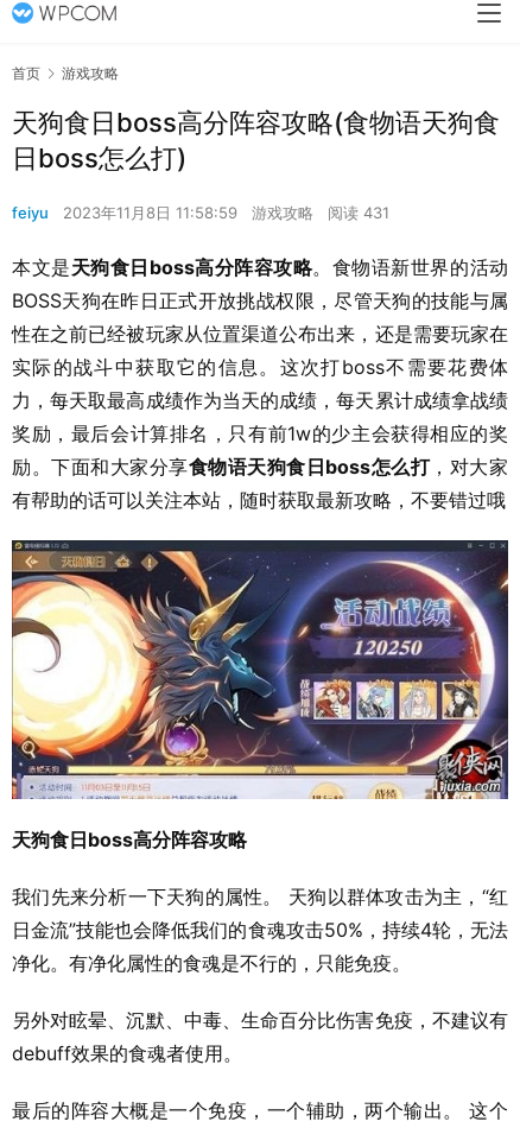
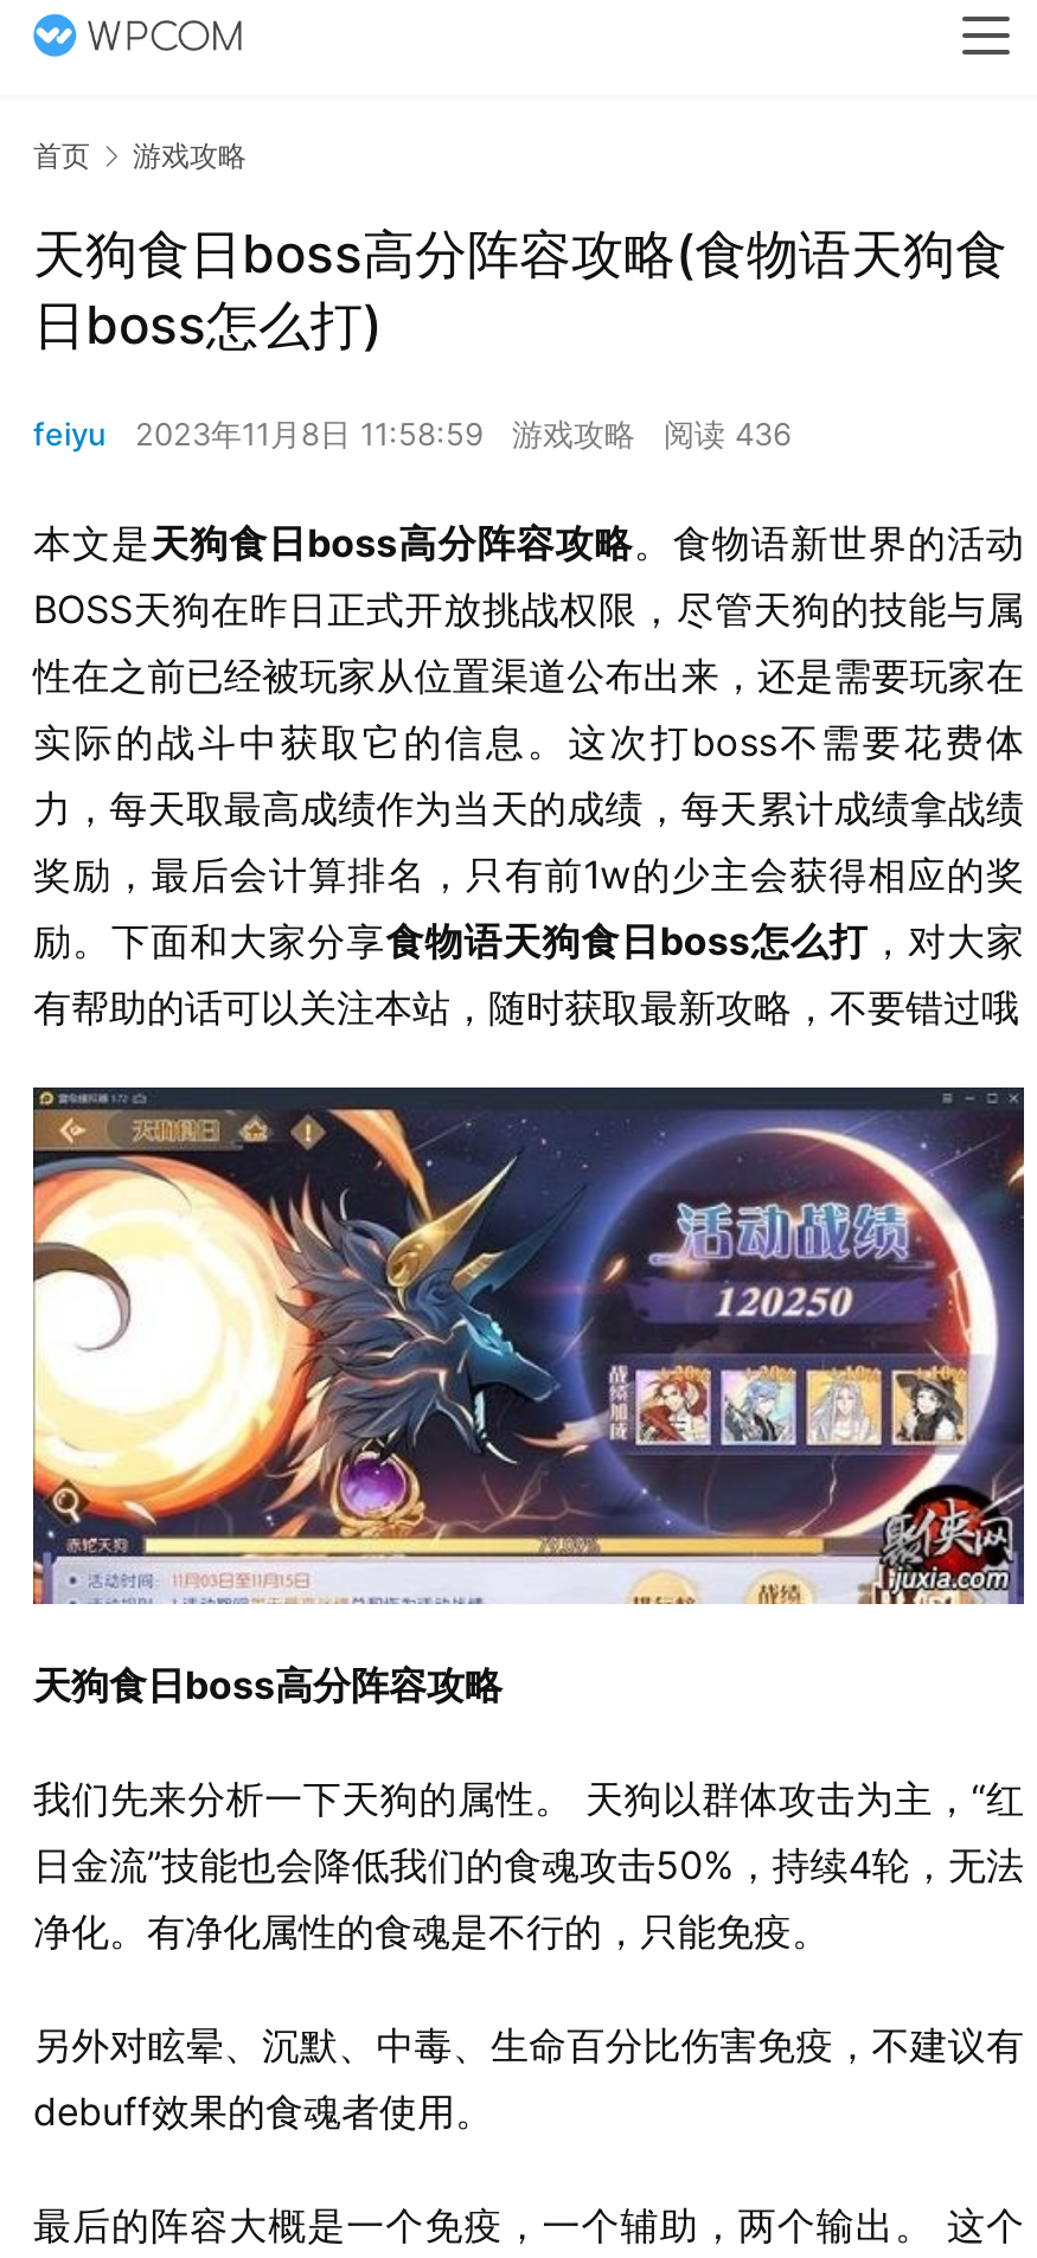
- feiyu 2023年11月8日 11:58:59 游戏攻略 阅读 431
+ feiyu 2023年11月8日 11:58:59 游戏攻略 阅读 436
